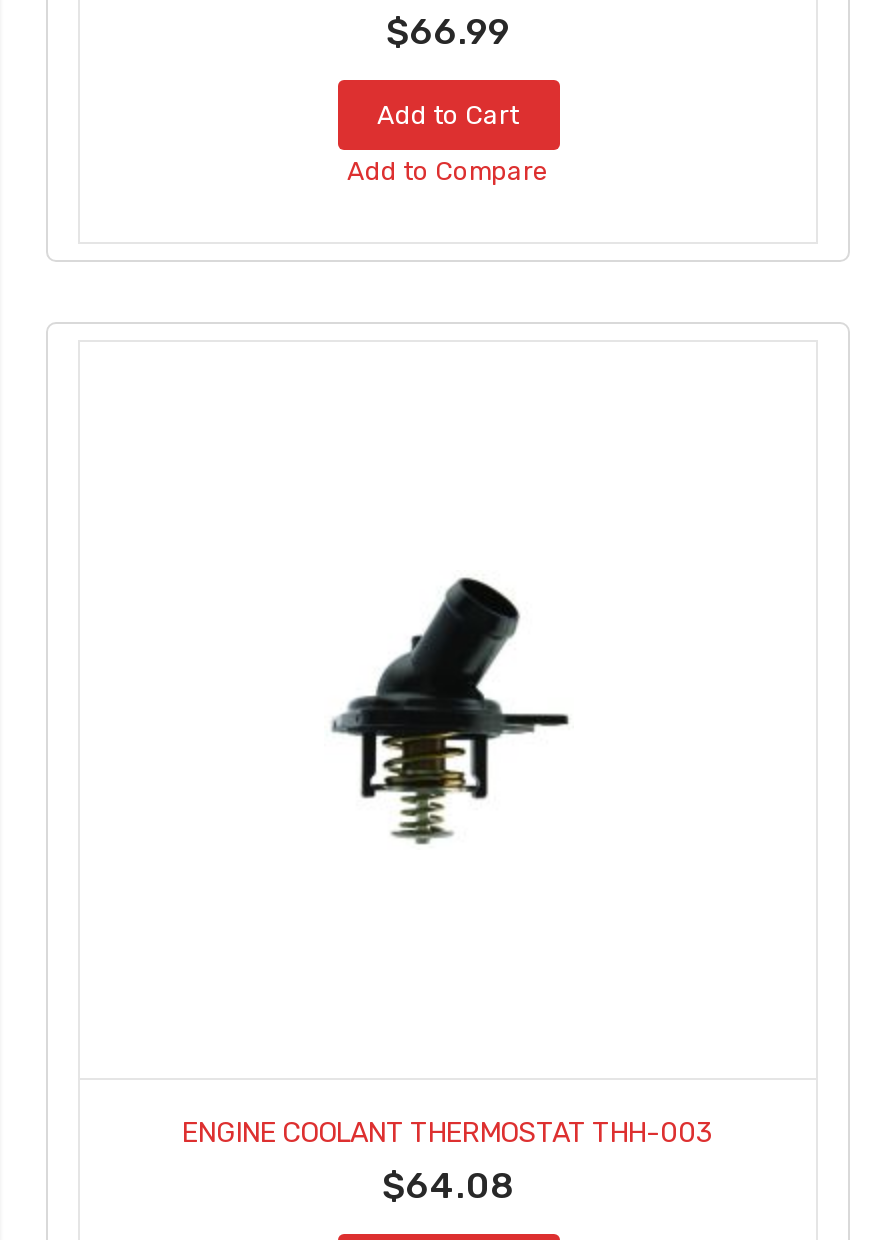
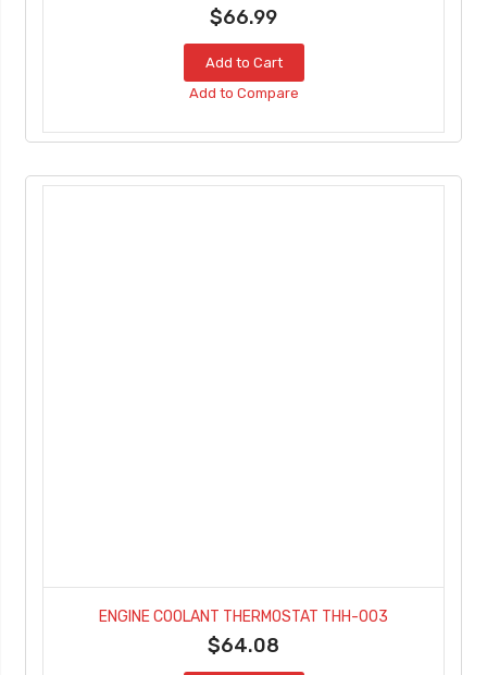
- [image]
